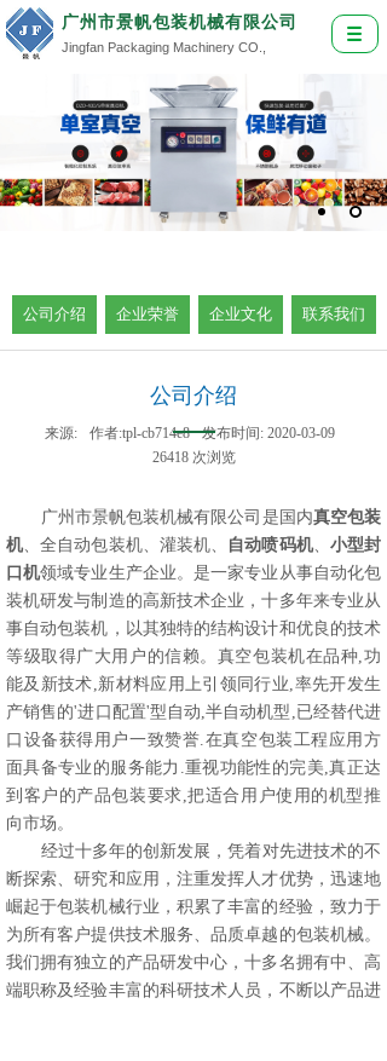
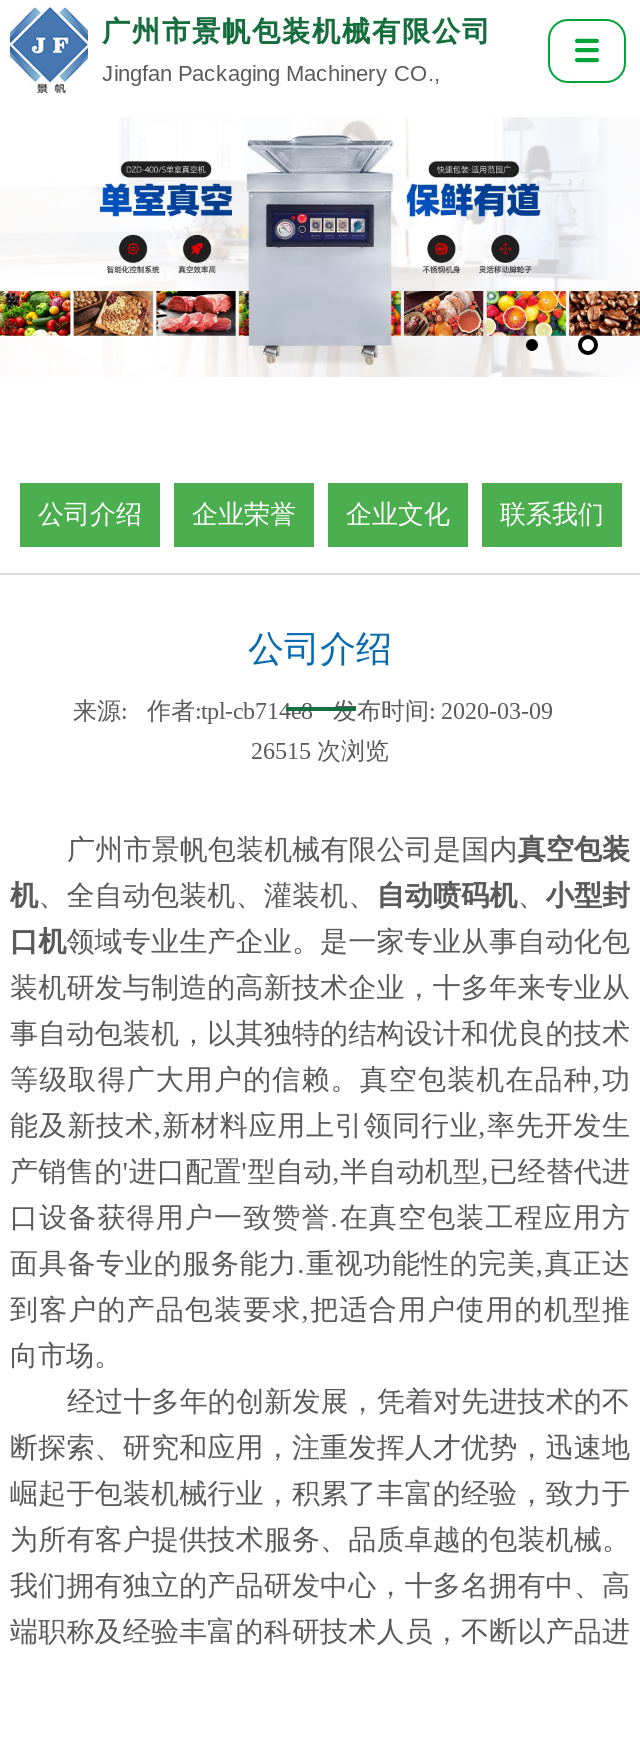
- 26418次浏览
+ 26515次浏览
